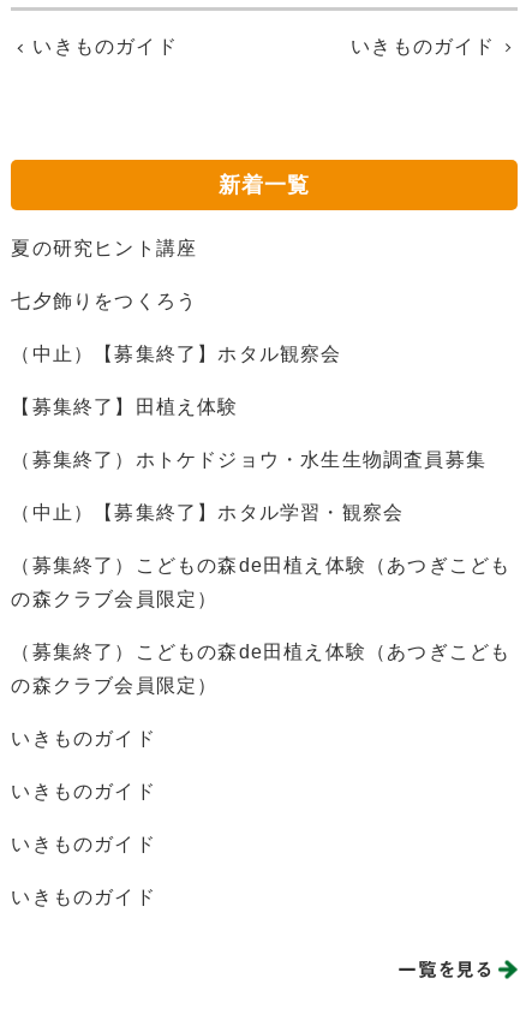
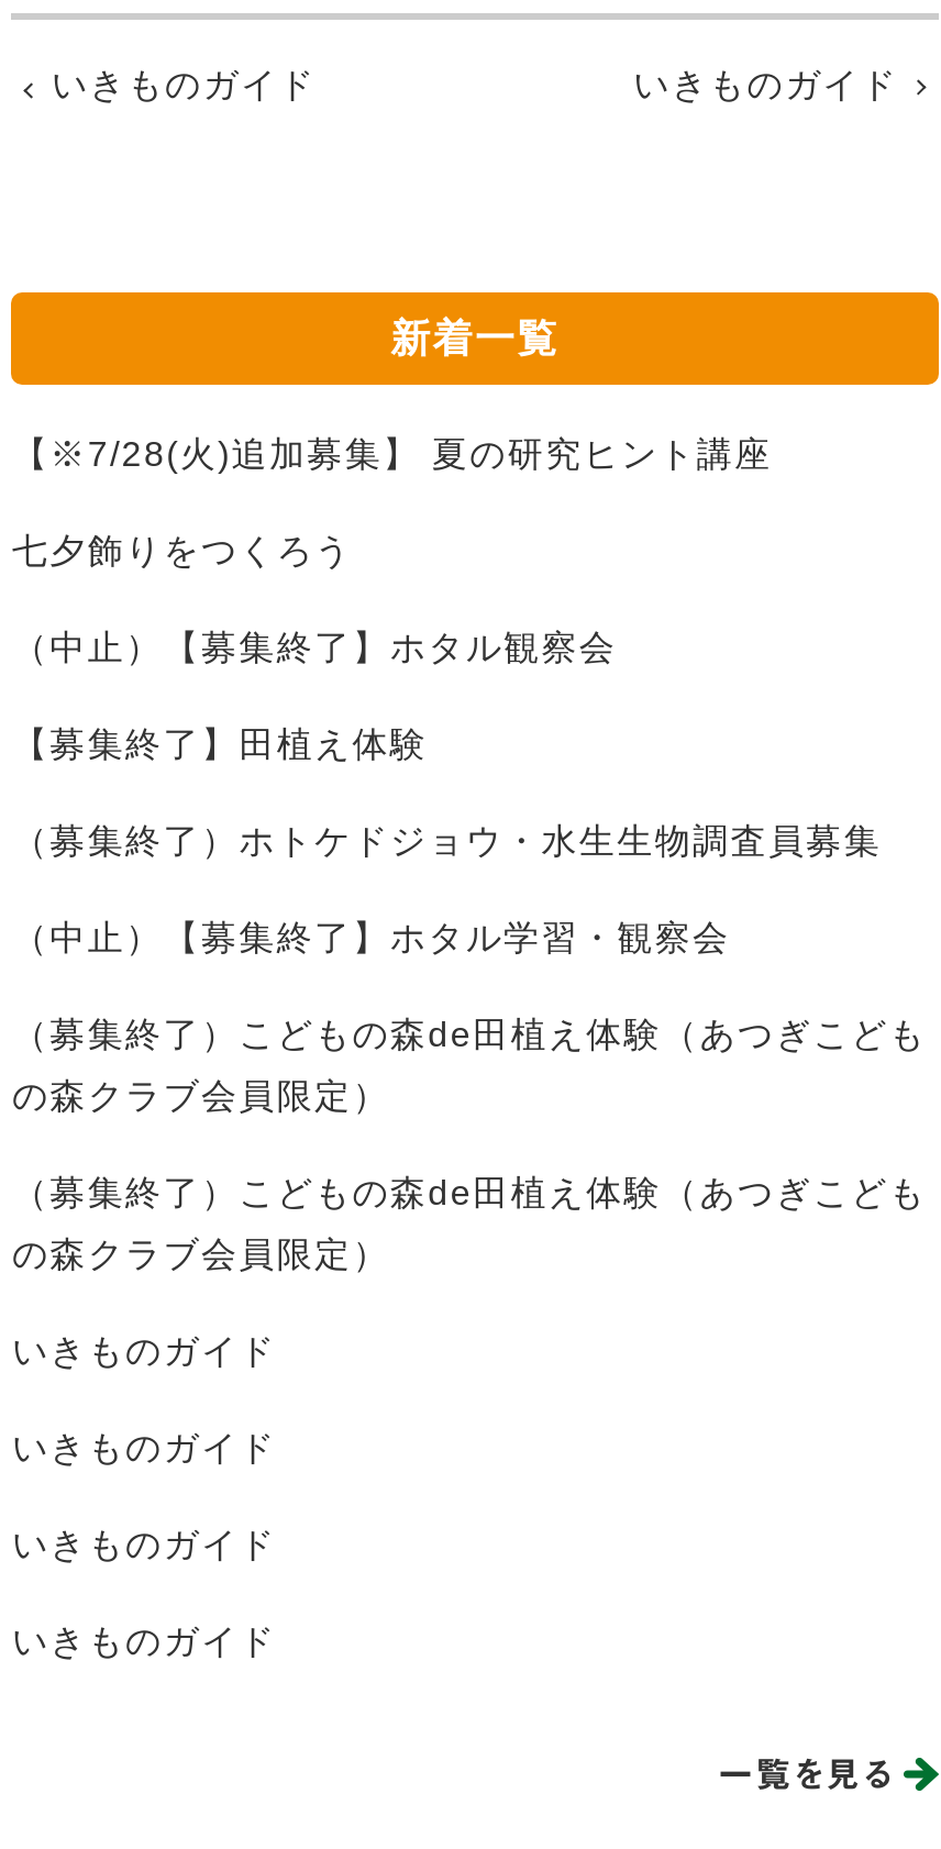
- 夏の研究ヒント講座
+ 【※7/28(火)追加募集】 夏の研究ヒント講座
